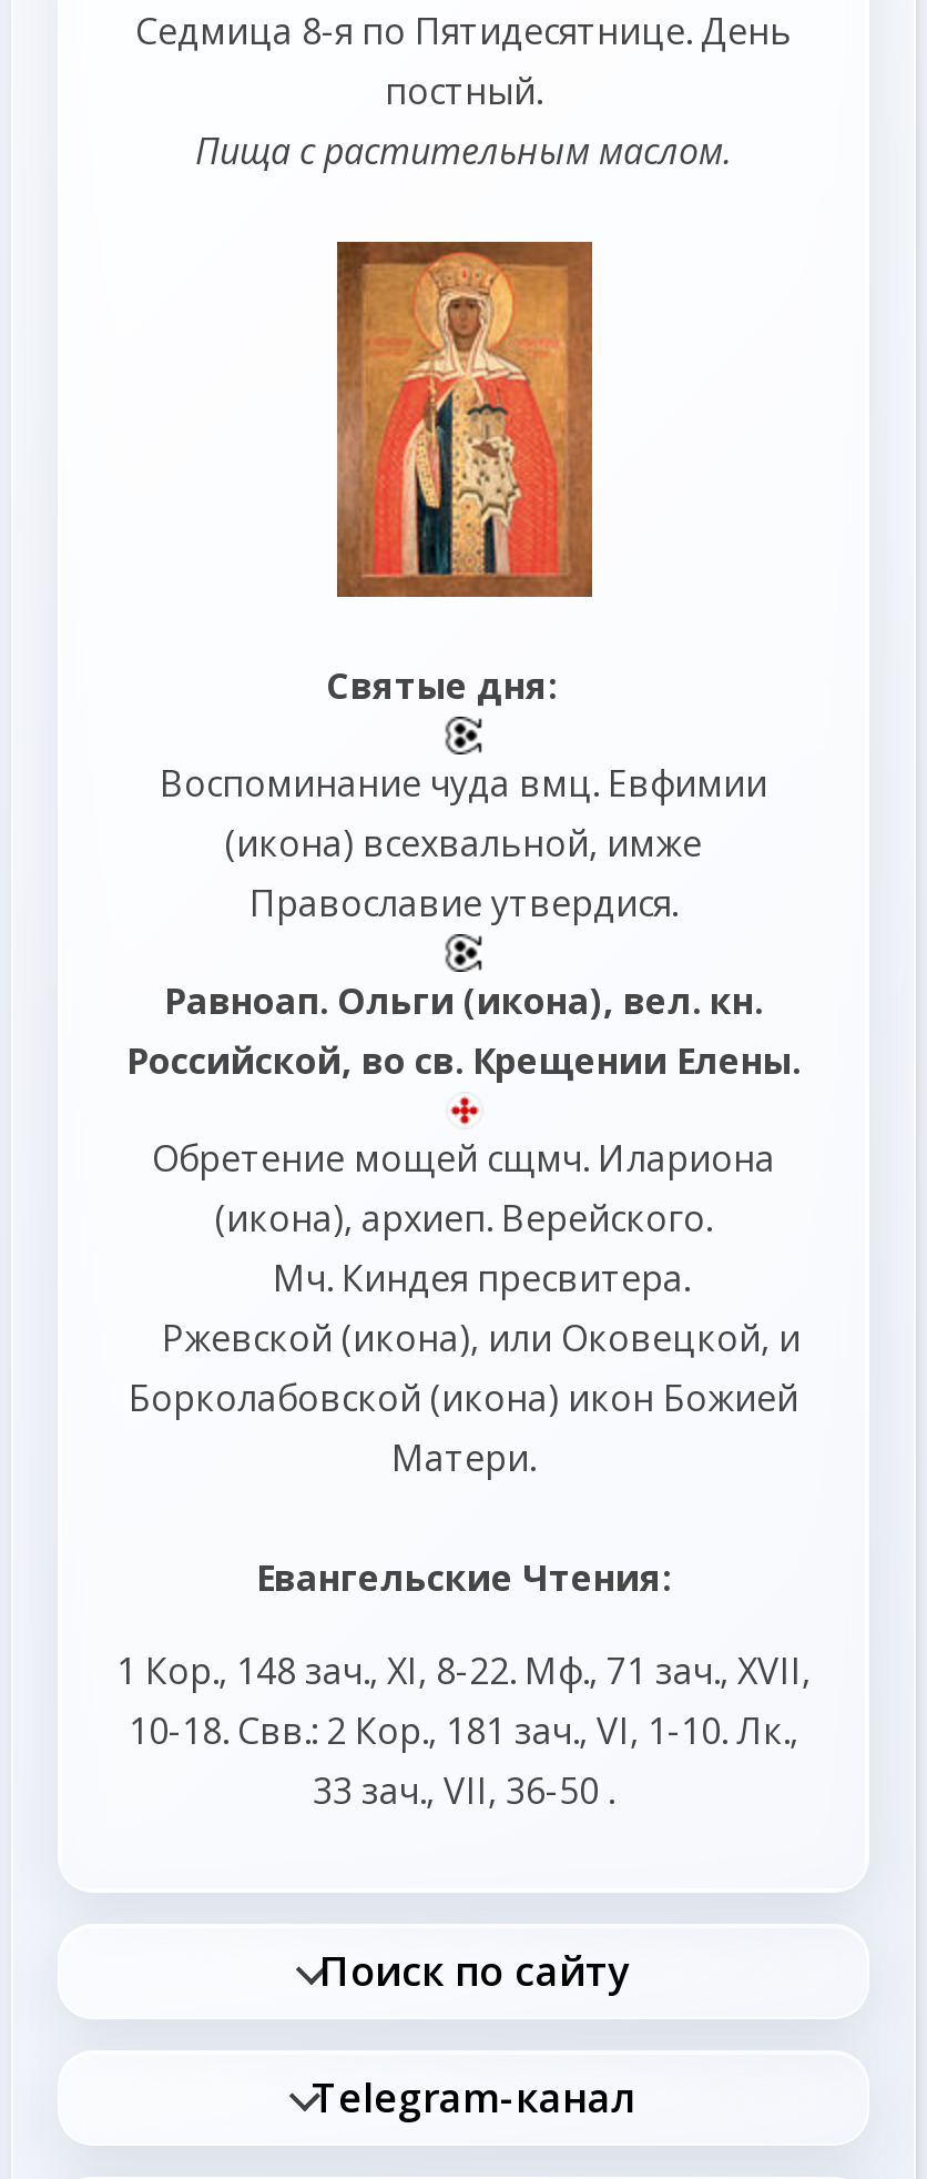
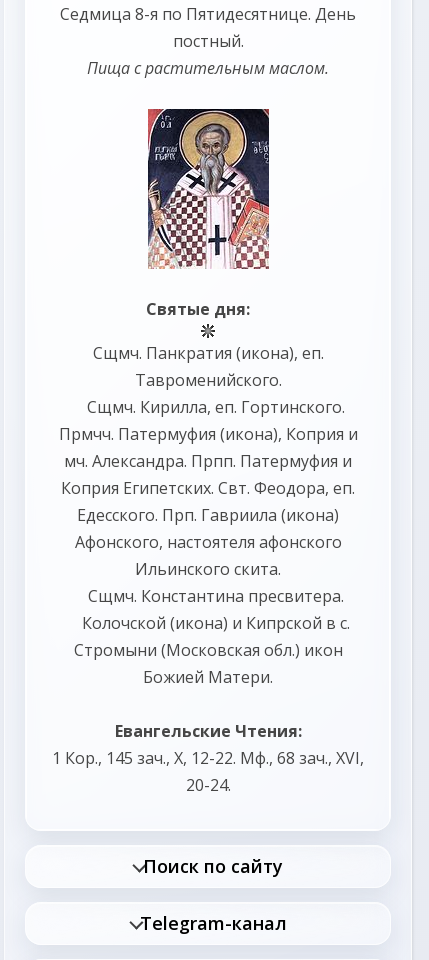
- [image]
+ [image]

- Воспоминание чуда вмц. Евфимии
- (икона) всехвальной, имже
- Православие утвердися.
- Равноап. Ольги (икона), вел. кн.
- Российской, во св. Крещении Елены.
- Обретение мощей сщмч. Илариона
- (икона), архиеп. Верейского.
- Мч. Киндея пресвитера.
- Ржевской (икона), или Оковецкой, и
- Борколабовской (икона) икон Божией
- Матери.
+ Сщмч. Панкратия (икона), еп.
+ Тавроменийского.
+ Сщмч. Кирилла, еп. Гортинского.
+ Прмчч. Патермуфия (икона), Коприя и
+ мч. Александра. Прпп. Патермуфия и
+ Коприя Египетских. Свт. Феодора, еп.
+ Едесского. Прп. Гавриила (икона)
+ Афонского, настоятеля афонского
+ Ильинского скита.
+ Сщмч. Константина пресвитера.
+ Колочской (икона) и Кипрской в с.
+ Стромыни (Московская обл.) икон
+ Божией Матери.

moved down: Евангельские Чтения:

- 1 Кор., 148 зач., XI, 8-22. Мф., 71 зач., XVII,
- 10-18. Свв.: 2 Кор., 181 зач., VI, 1-10. Лк.,
- 33 зач., VII, 36-50 .
+ 1 Кор., 145 зач., X, 12-22. Мф., 68 зач., XVI,
+ 20-24.
